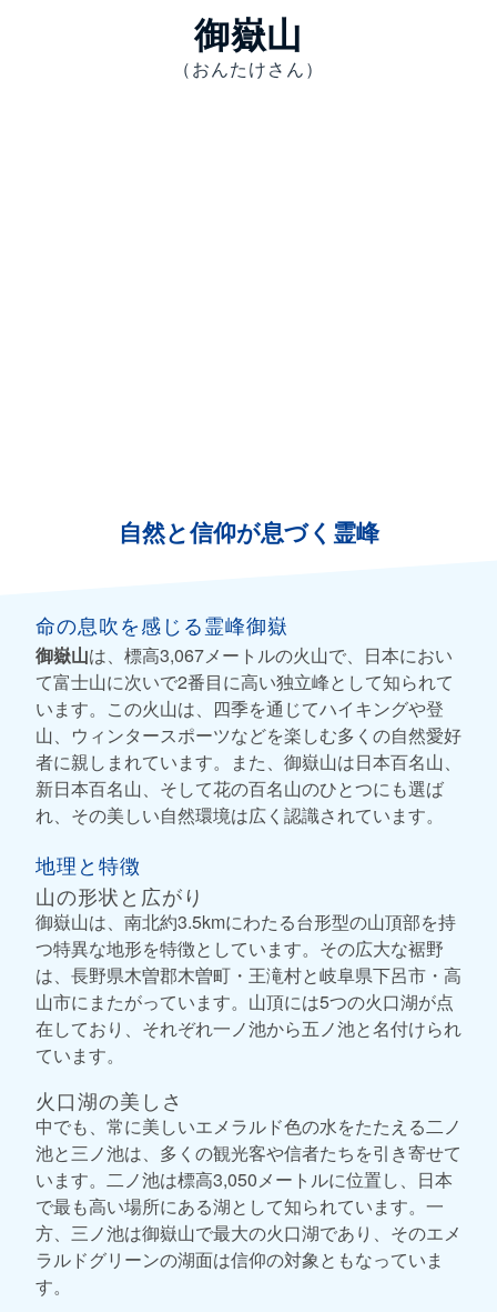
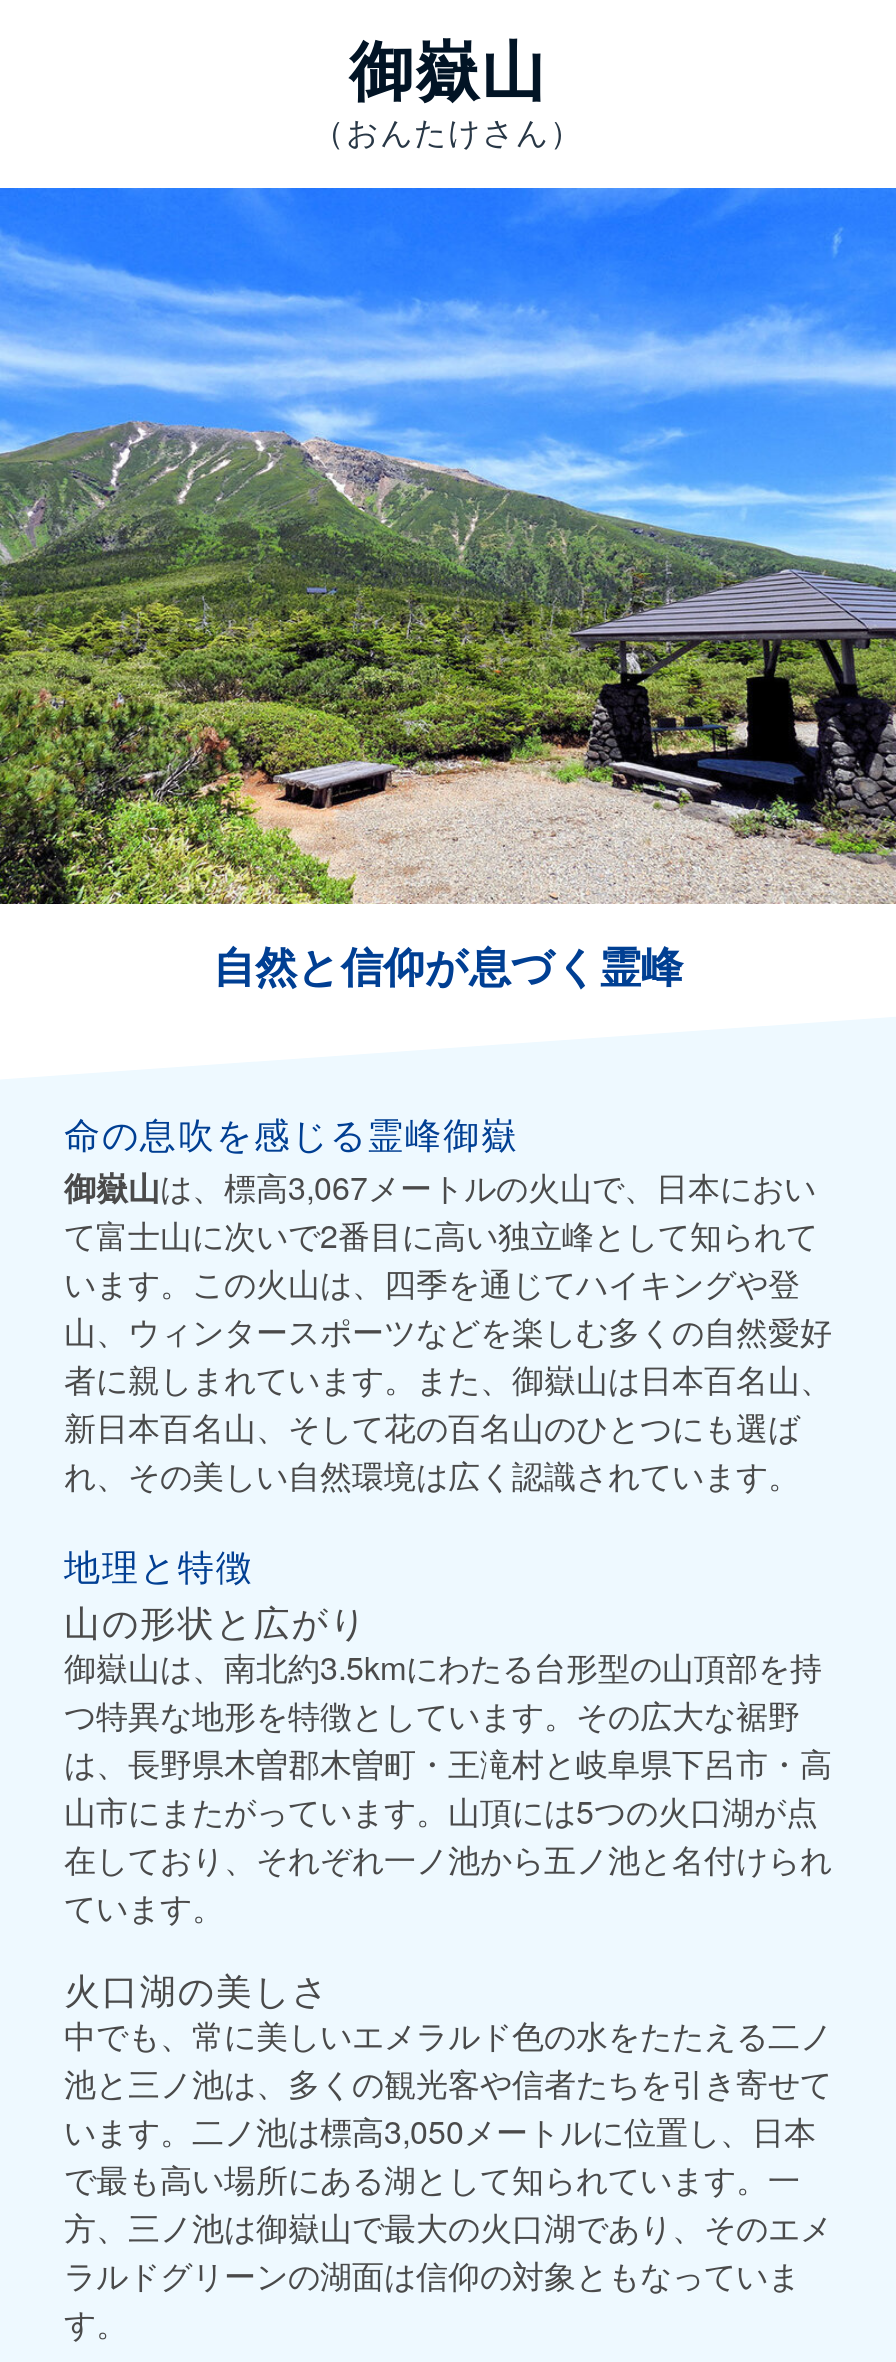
+ [image]
